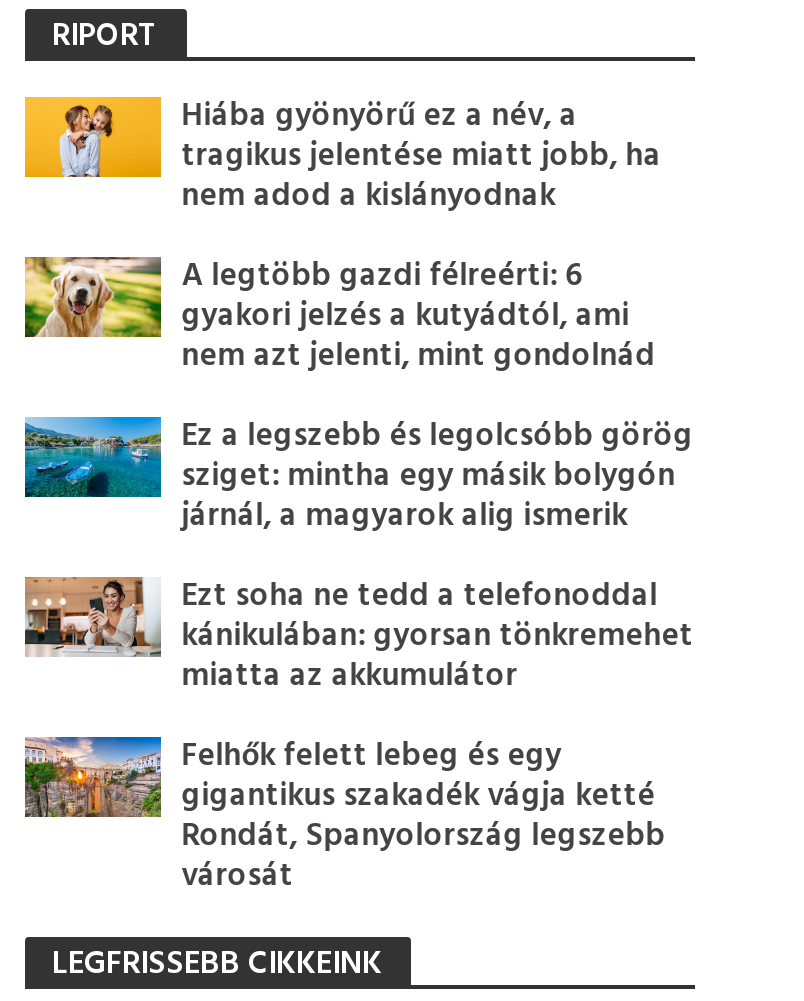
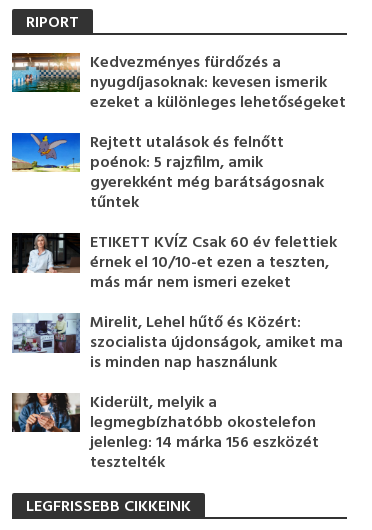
- [image]
- Hiába gyönyörű ez a név, a
- tragikus jelentése miatt jobb, ha
- nem adod a kislányodnak
+ [image]
+ Kedvezményes fürdőzés a
+ nyugdíjasoknak: kevesen ismerik
+ ezeket a különleges lehetőségeket

- [image]
- A legtöbb gazdi félreérti: 6
- gyakori jelzés a kutyádtól, ami
- nem azt jelenti, mint gondolnád
+ [image]
+ Rejtett utalások és felnőtt
+ poénok: 5 rajzfilm, amik
+ gyerekként még barátságosnak
+ tűntek

- [image]
- Ez a legszebb és legolcsóbb görög
- sziget: mintha egy másik bolygón
- járnál, a magyarok alig ismerik
+ [image]
+ ETIKETT KVÍZ Csak 60 év felettiek
+ érnek el 10/10-et ezen a teszten,
+ más már nem ismeri ezeket

- [image]
- Ezt soha ne tedd a telefonoddal
- kánikulában: gyorsan tönkremehet
- miatta az akkumulátor
+ [image]
+ Mirelit, Lehel hűtő és Közért:
+ szocialista újdonságok, amiket ma
+ is minden nap használunk

- [image]
- Felhők felett lebeg és egy
- gigantikus szakadék vágja ketté
- Rondát, Spanyolország legszebb
- városát
+ [image]
+ Kiderült, melyik a
+ legmegbízhatóbb okostelefon
+ jelenleg: 14 márka 156 eszközét
+ tesztelték
